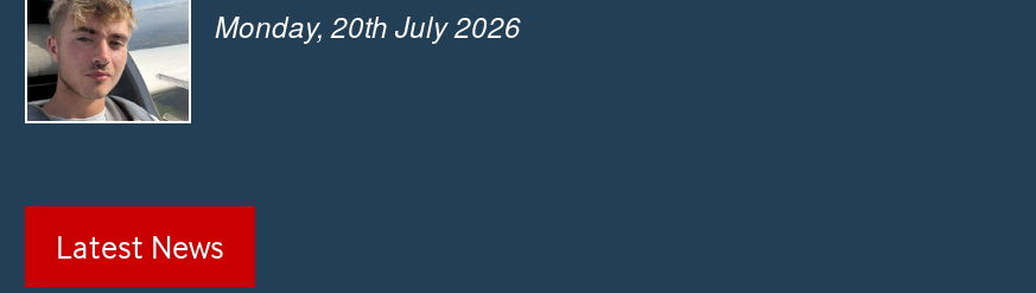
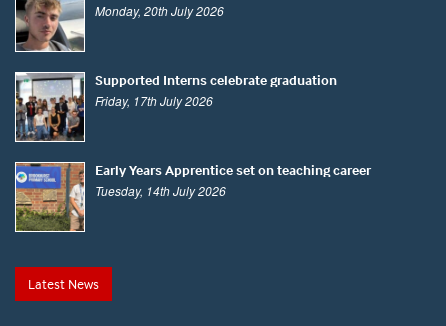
+ [image]
+ Supported Interns celebrate graduation
+ Friday, 17th July 2026

+ [image]
+ Early Years Apprentice set on teaching career
+ Tuesday, 14th July 2026
